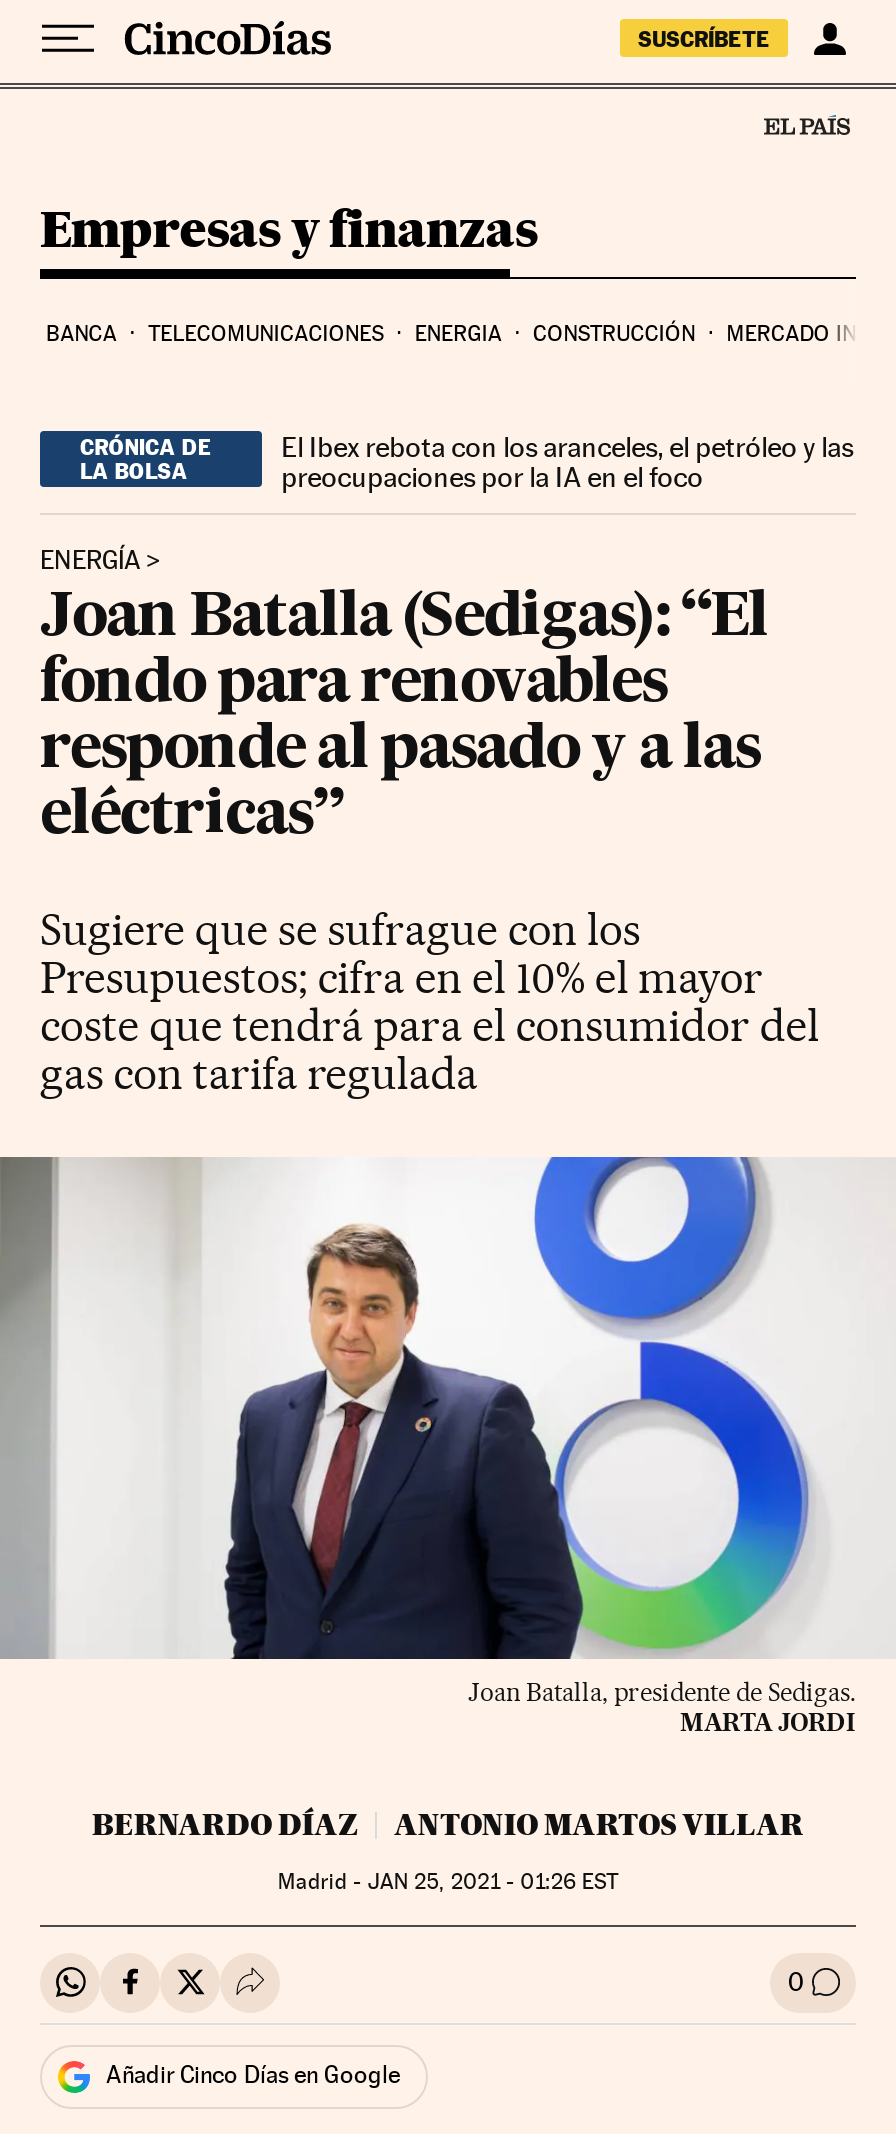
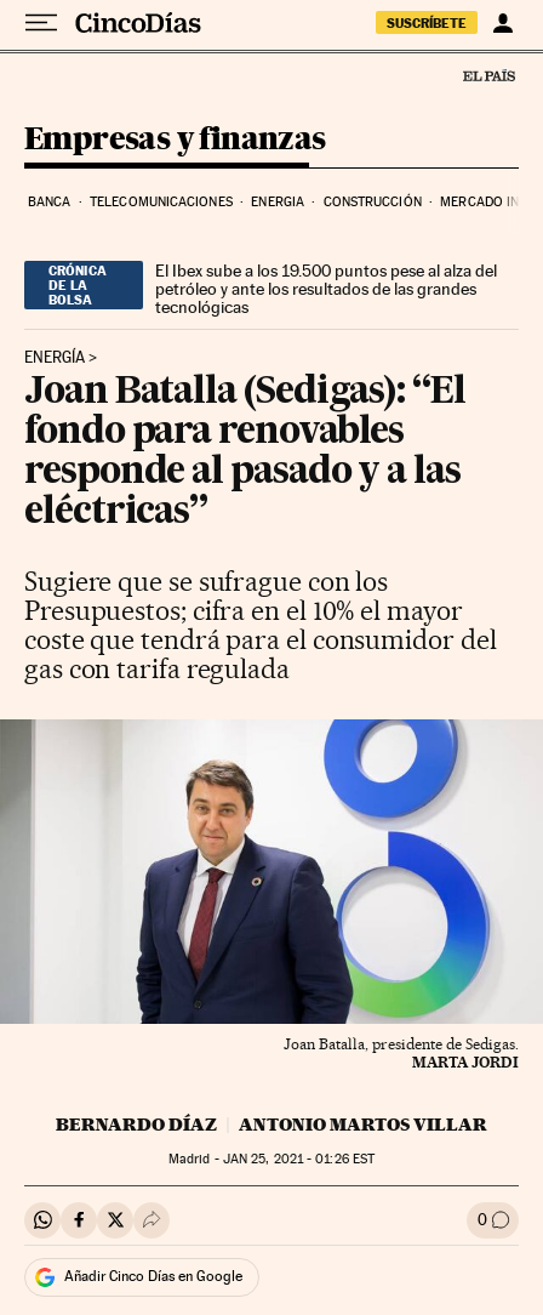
- El Ibex rebota con los aranceles, el petróleo y las
- preocupaciones por la IA en el foco
+ El Ibex sube a los 19.500 puntos pese al alza del
+ petróleo y ante los resultados de las grandes
+ tecnológicas
